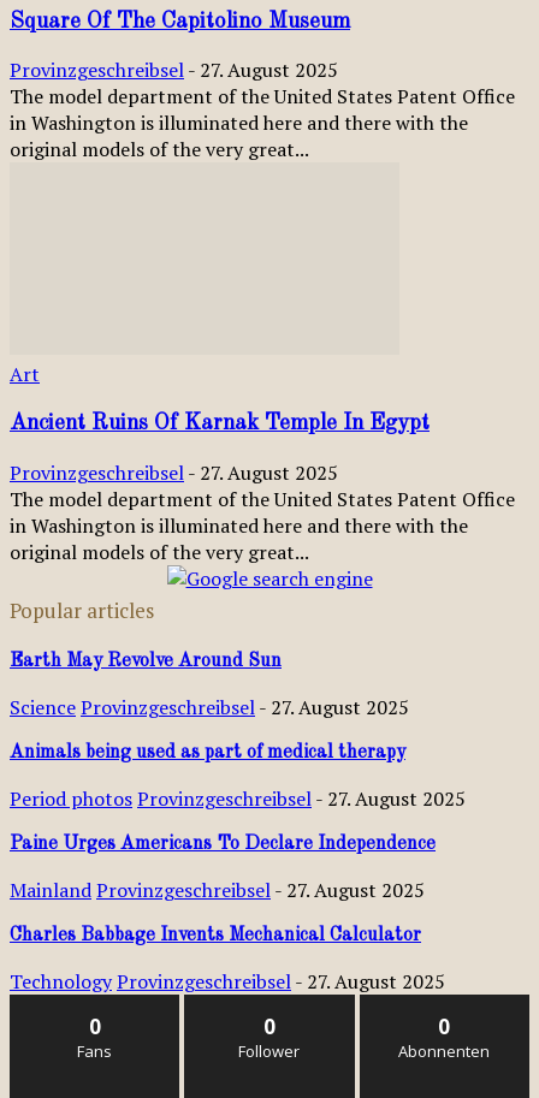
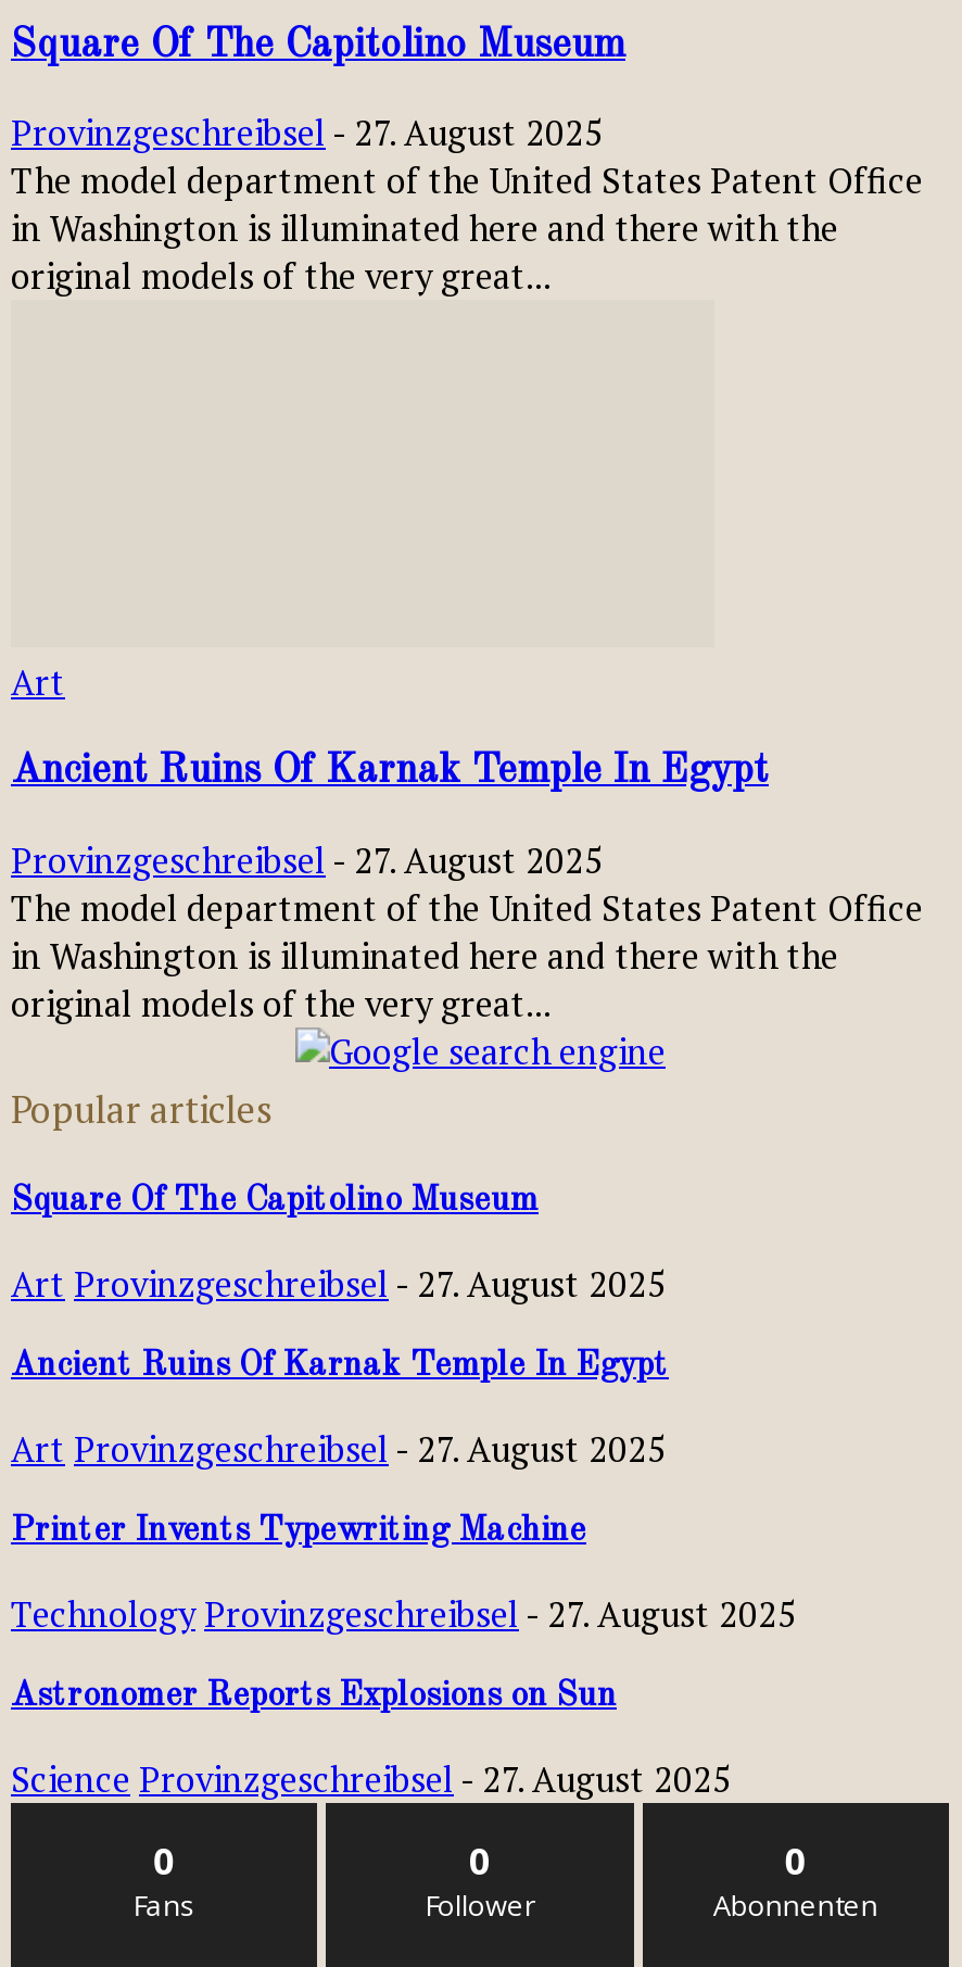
- Earth May Revolve Around Sun
+ Square Of The Capitolino Museum
+ Art Provinzgeschreibsel - 27. August 2025
+ Ancient Ruins Of Karnak Temple In Egypt
+ Art Provinzgeschreibsel - 27. August 2025
+ Printer Invents Typewriting Machine
+ Astronomer Reports Explosions on Sun

moved down: Science Provinzgeschreibsel - 27. August 2025

- Animals being used as part of medical therapy
- Period photos Provinzgeschreibsel - 27. August 2025
- Paine Urges Americans To Declare Independence
- Mainland Provinzgeschreibsel - 27. August 2025
- Charles Babbage Invents Mechanical Calculator

moved up: Technology Provinzgeschreibsel - 27. August 2025
